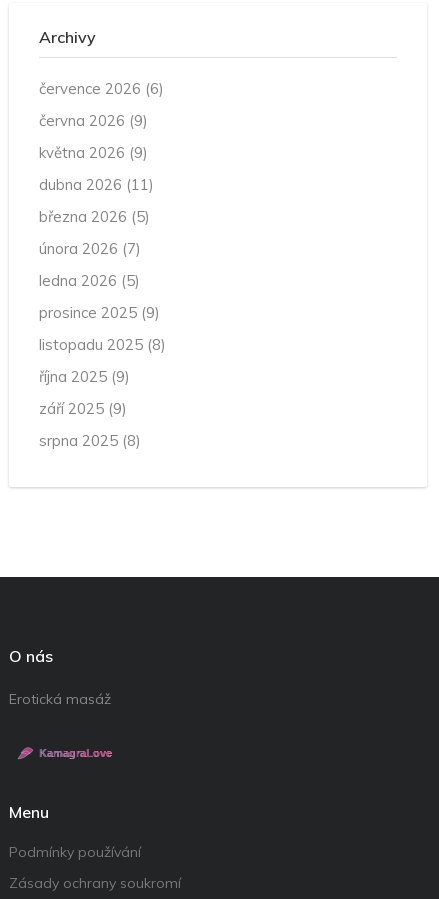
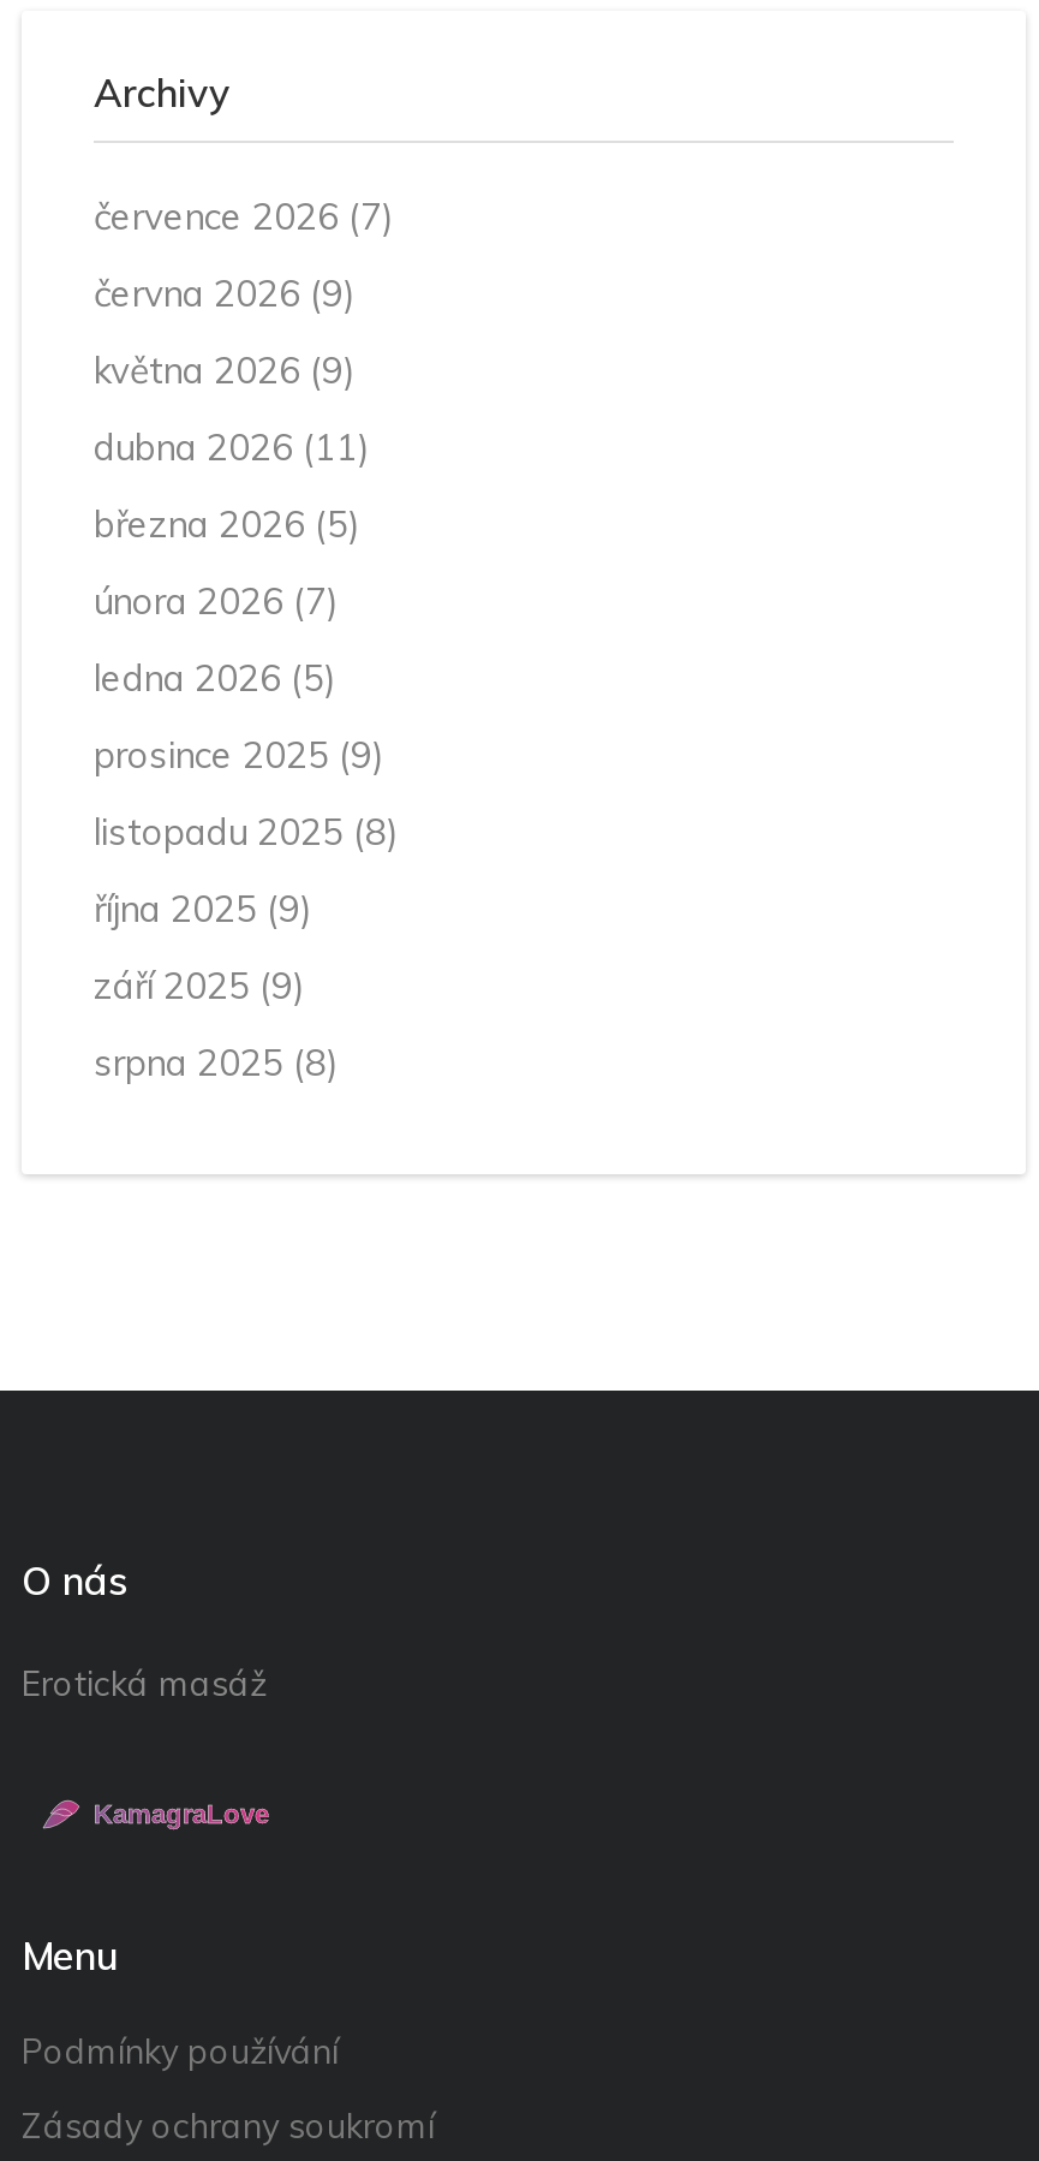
- července 2026 (6)
+ července 2026 (7)
